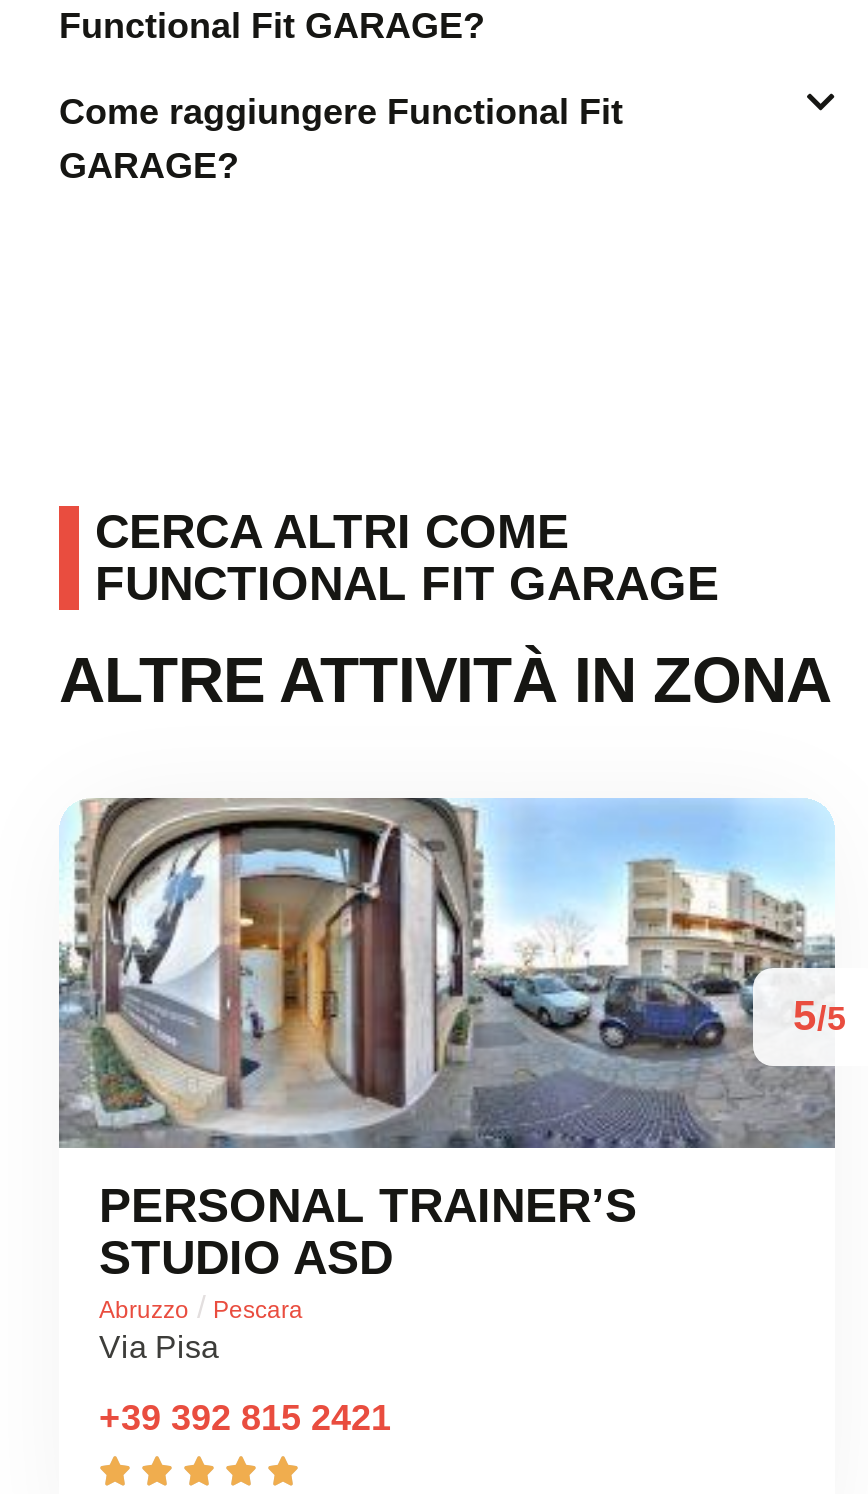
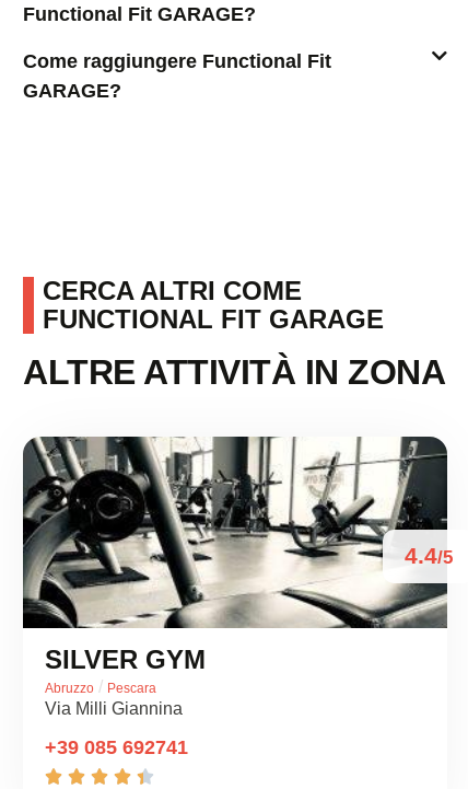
- [image]
- 5/5
+ [image]
+ 4.4/5

- PERSONAL TRAINER’S
- STUDIO ASD
+ SILVER GYM

- Via Pisa
+ Via Milli Giannina

- +39 392 815 2421
+ +39 085 692741
